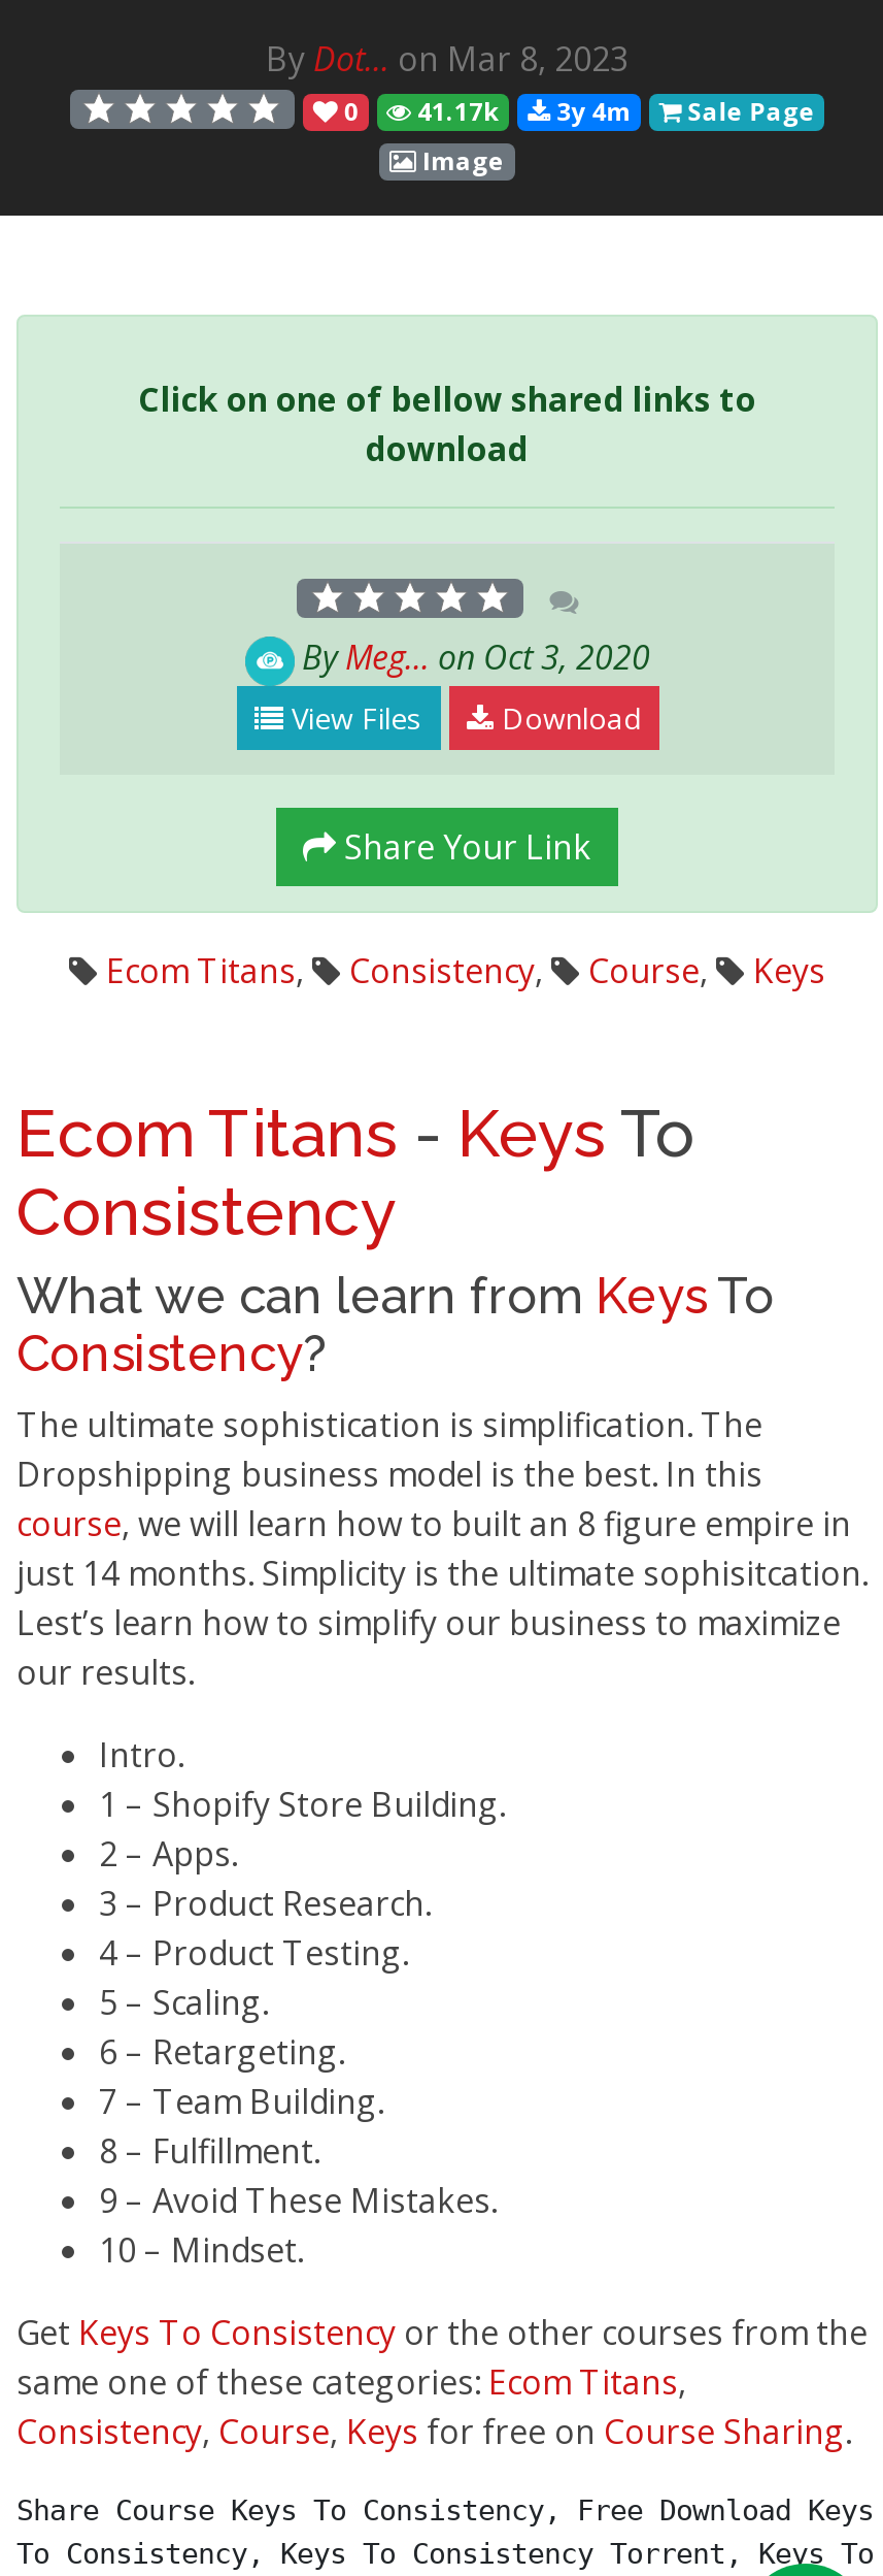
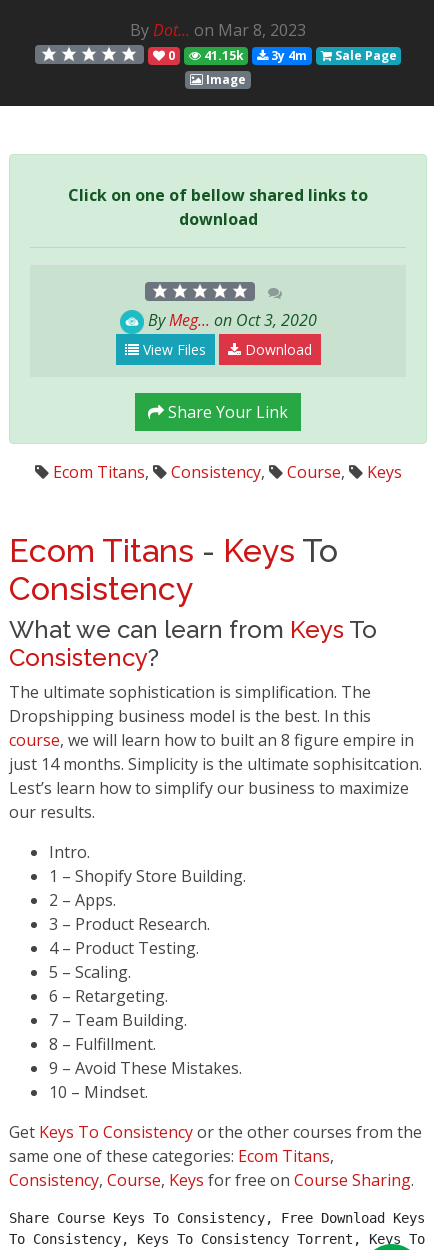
- 0 41.17k 3y 4m Sale Page
+ 0 41.15k 3y 4m Sale Page
